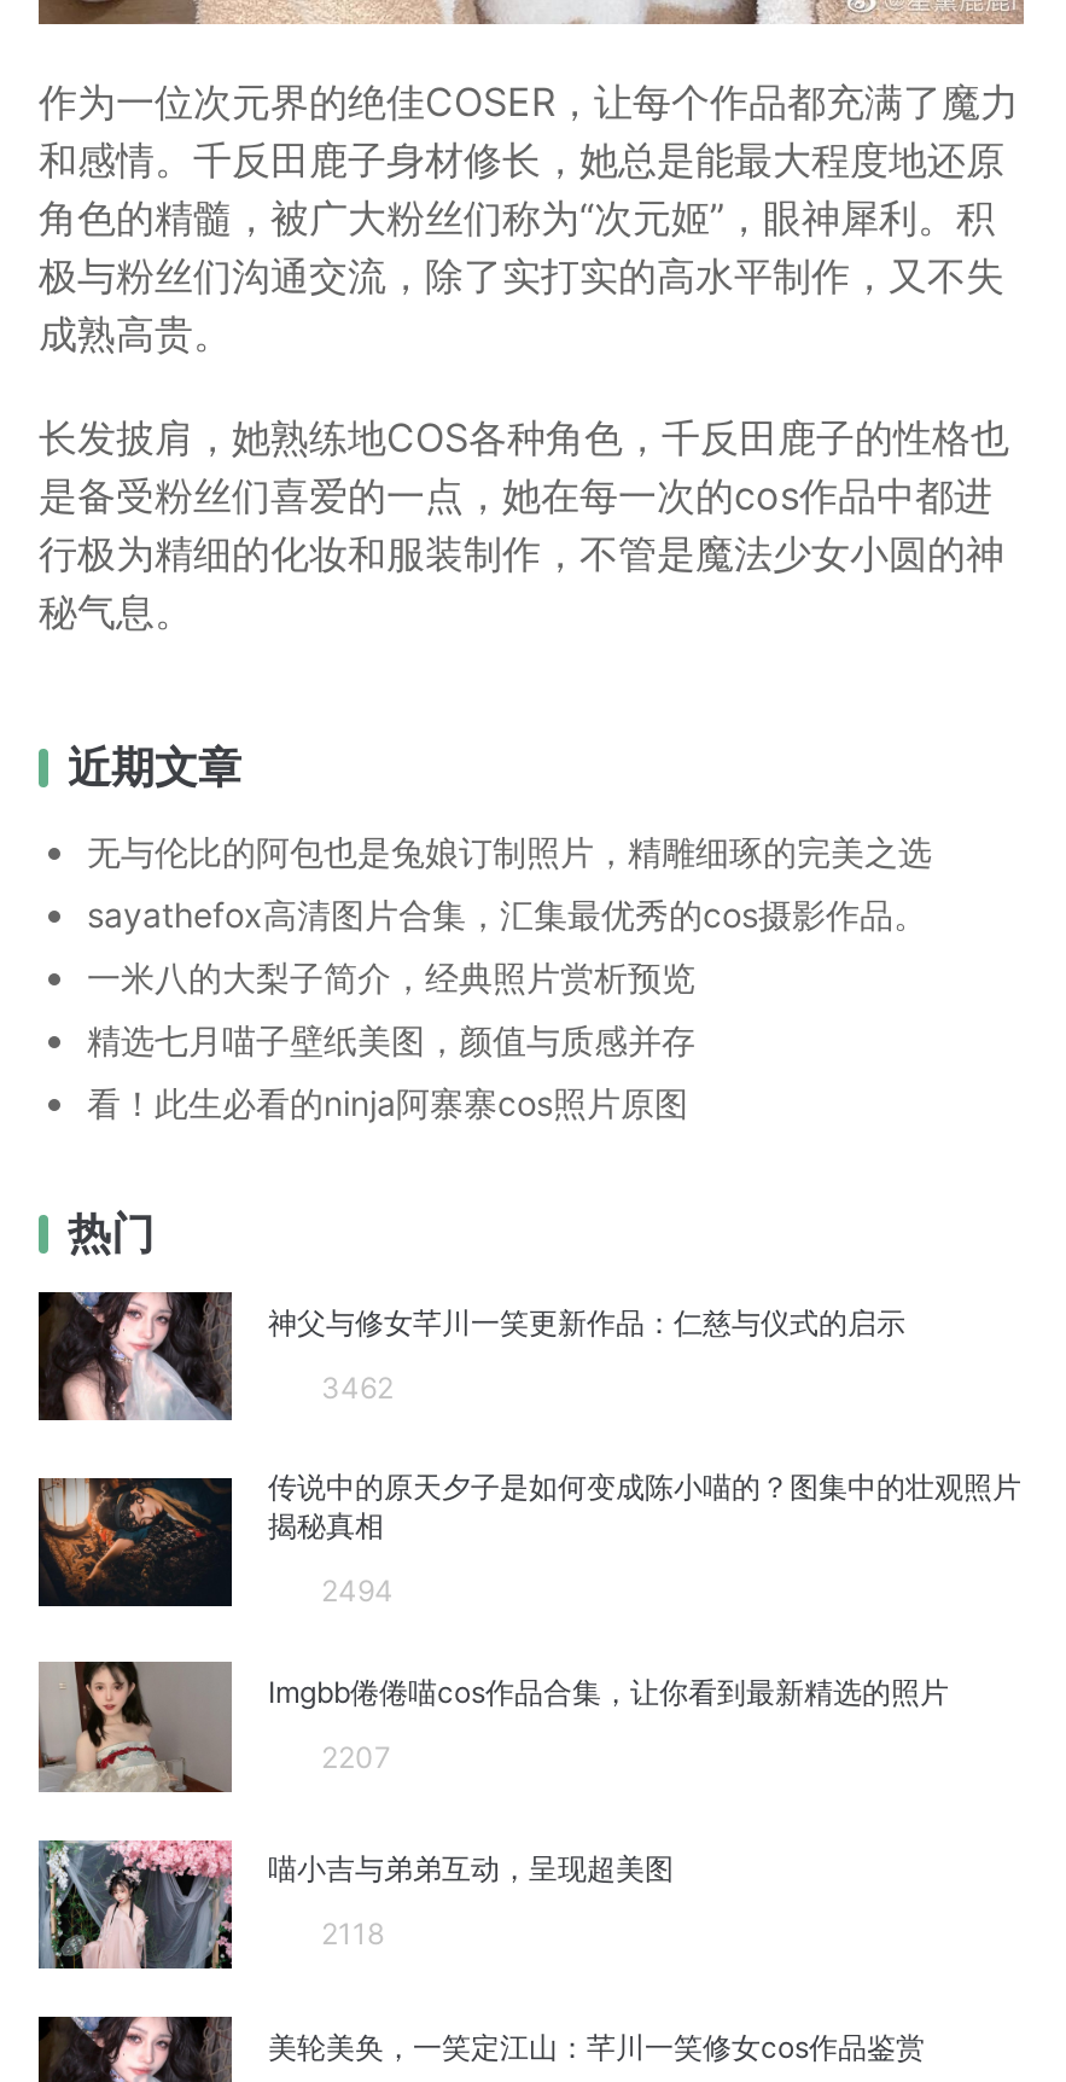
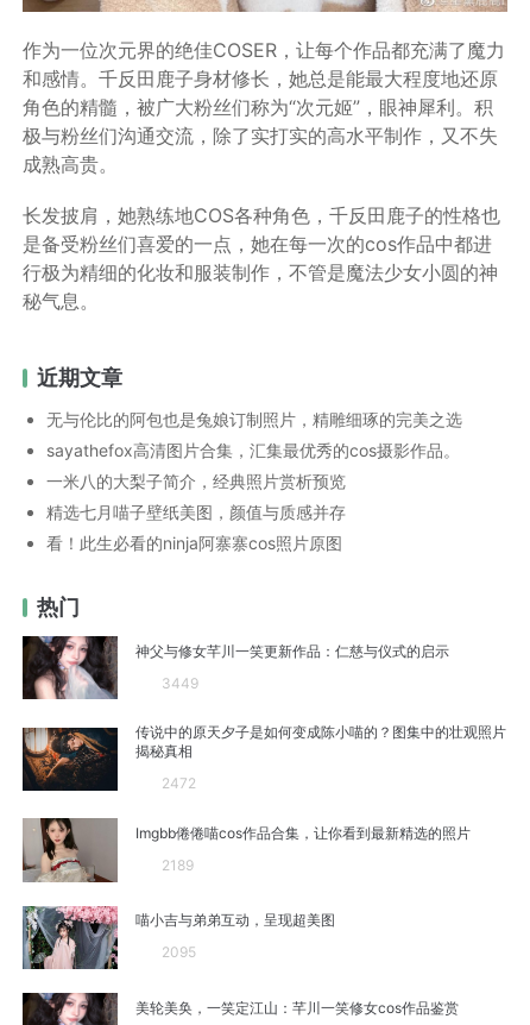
- 3462
+ 3449

- 2494
+ 2472

- 2207
+ 2189

- 2118
+ 2095
